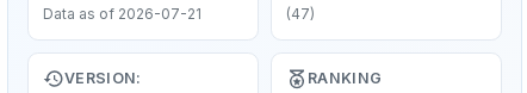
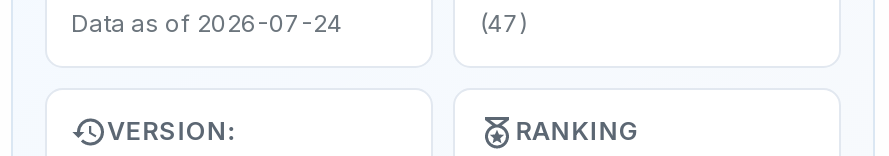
- Data as of 2026-07-21
+ Data as of 2026-07-24
